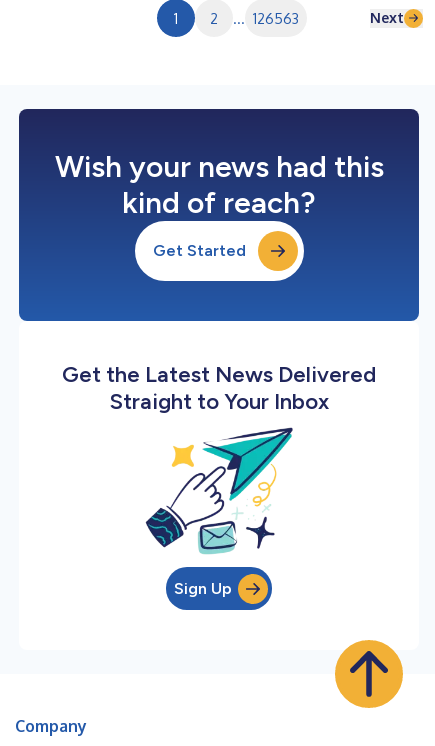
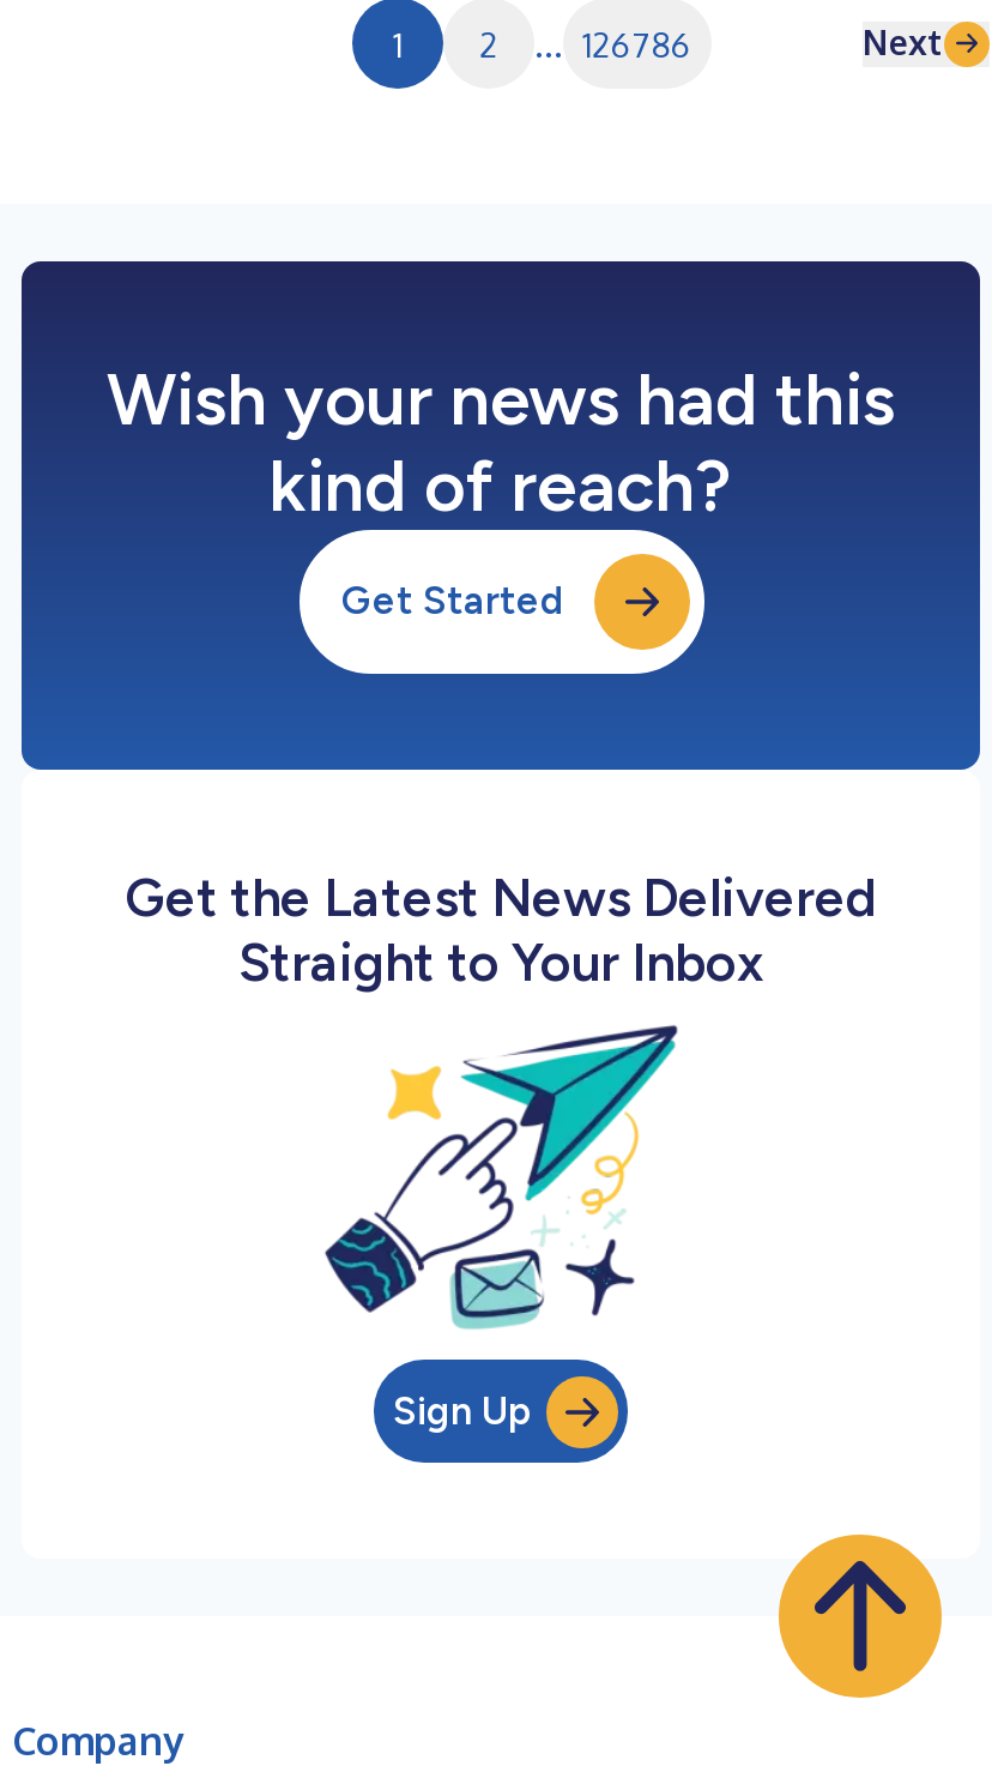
- 1 2 ... 126563
+ 1 2 ... 126786
